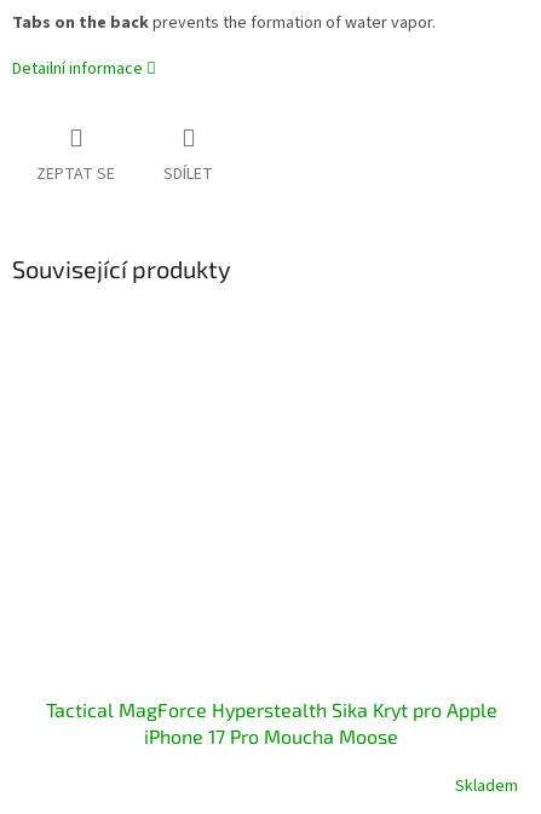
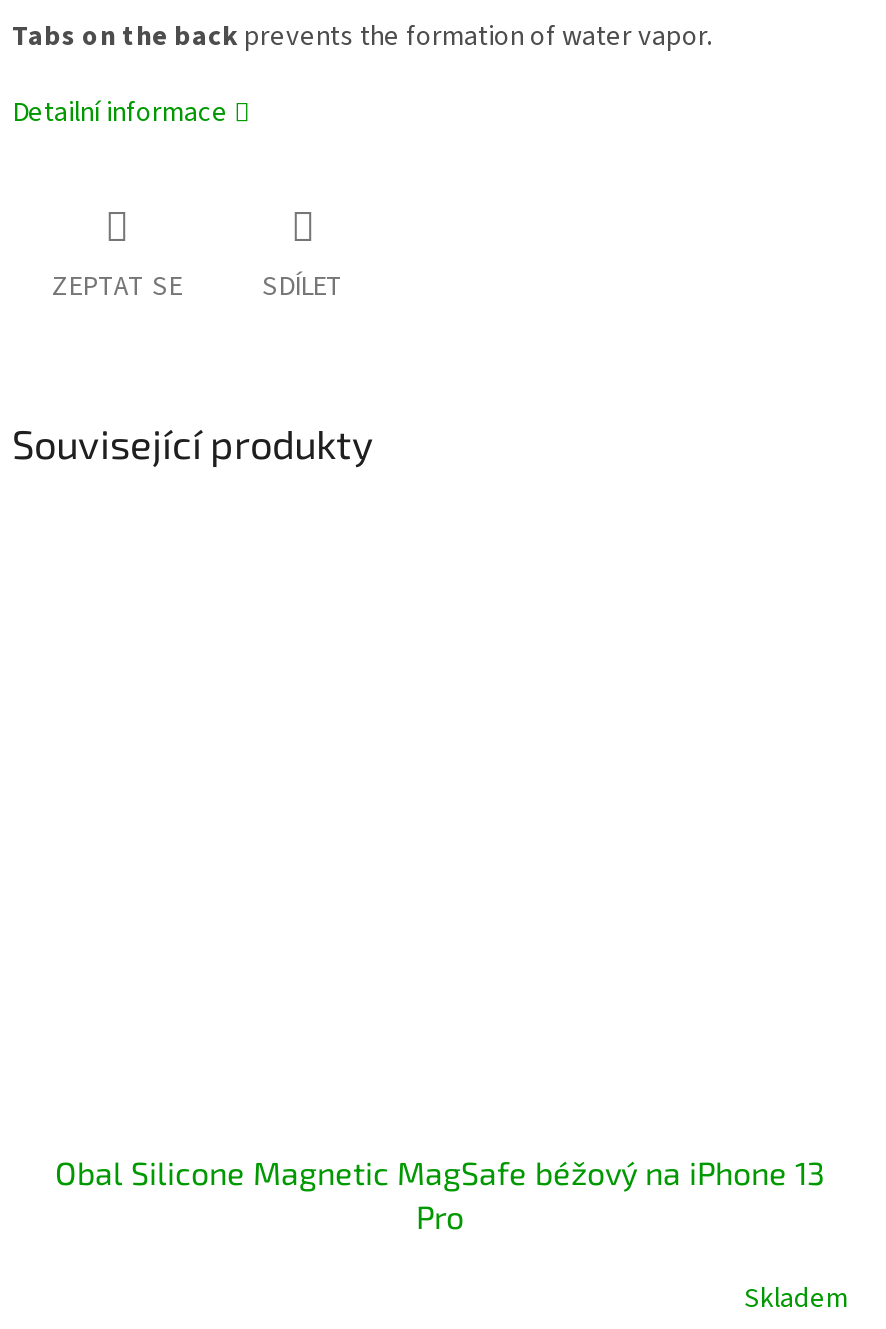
- Tactical MagForce Hyperstealth Sika Kryt pro Apple
- iPhone 17 Pro Moucha Moose
+ Obal Silicone Magnetic MagSafe béžový na iPhone 13
+ Pro
